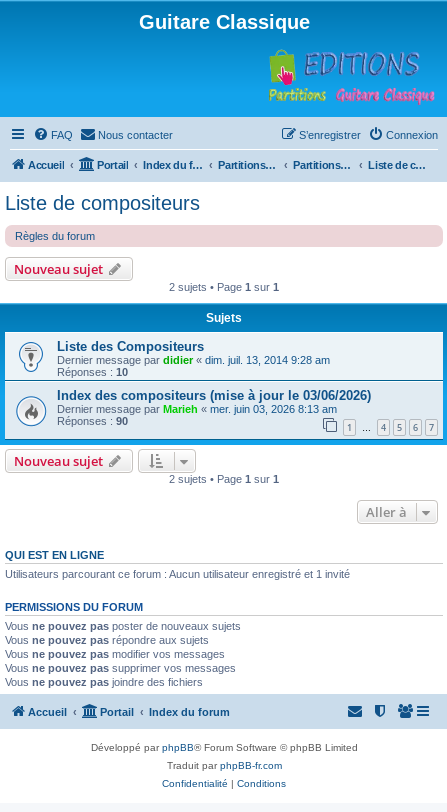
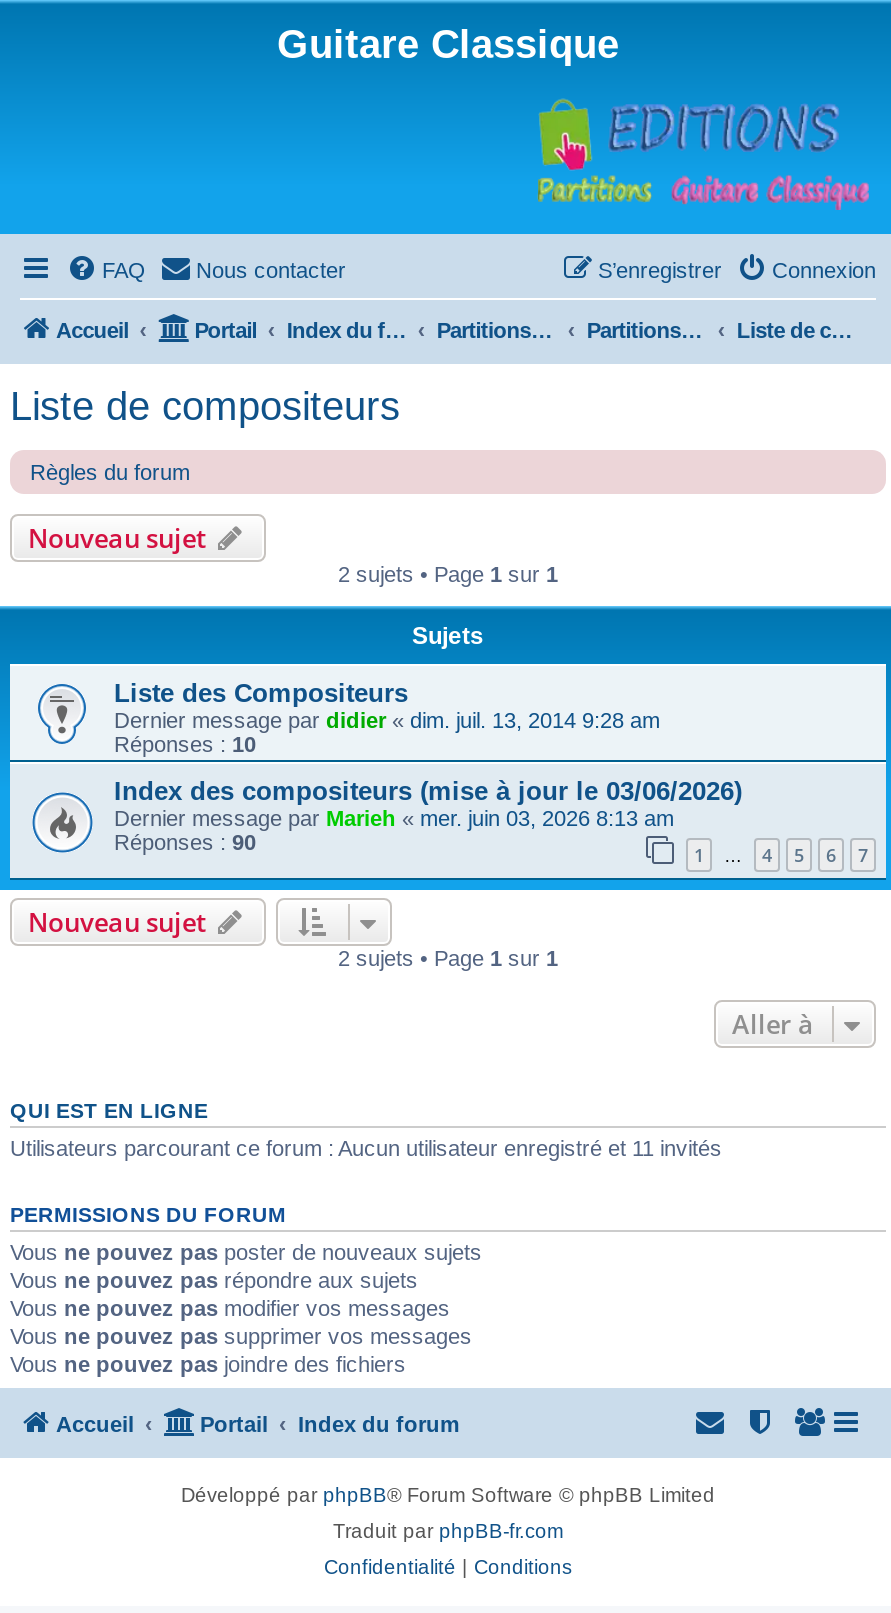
- Utilisateurs parcourant ce forum : Aucun utilisateur enregistré et 1 invité
+ Utilisateurs parcourant ce forum : Aucun utilisateur enregistré et 11 invités
